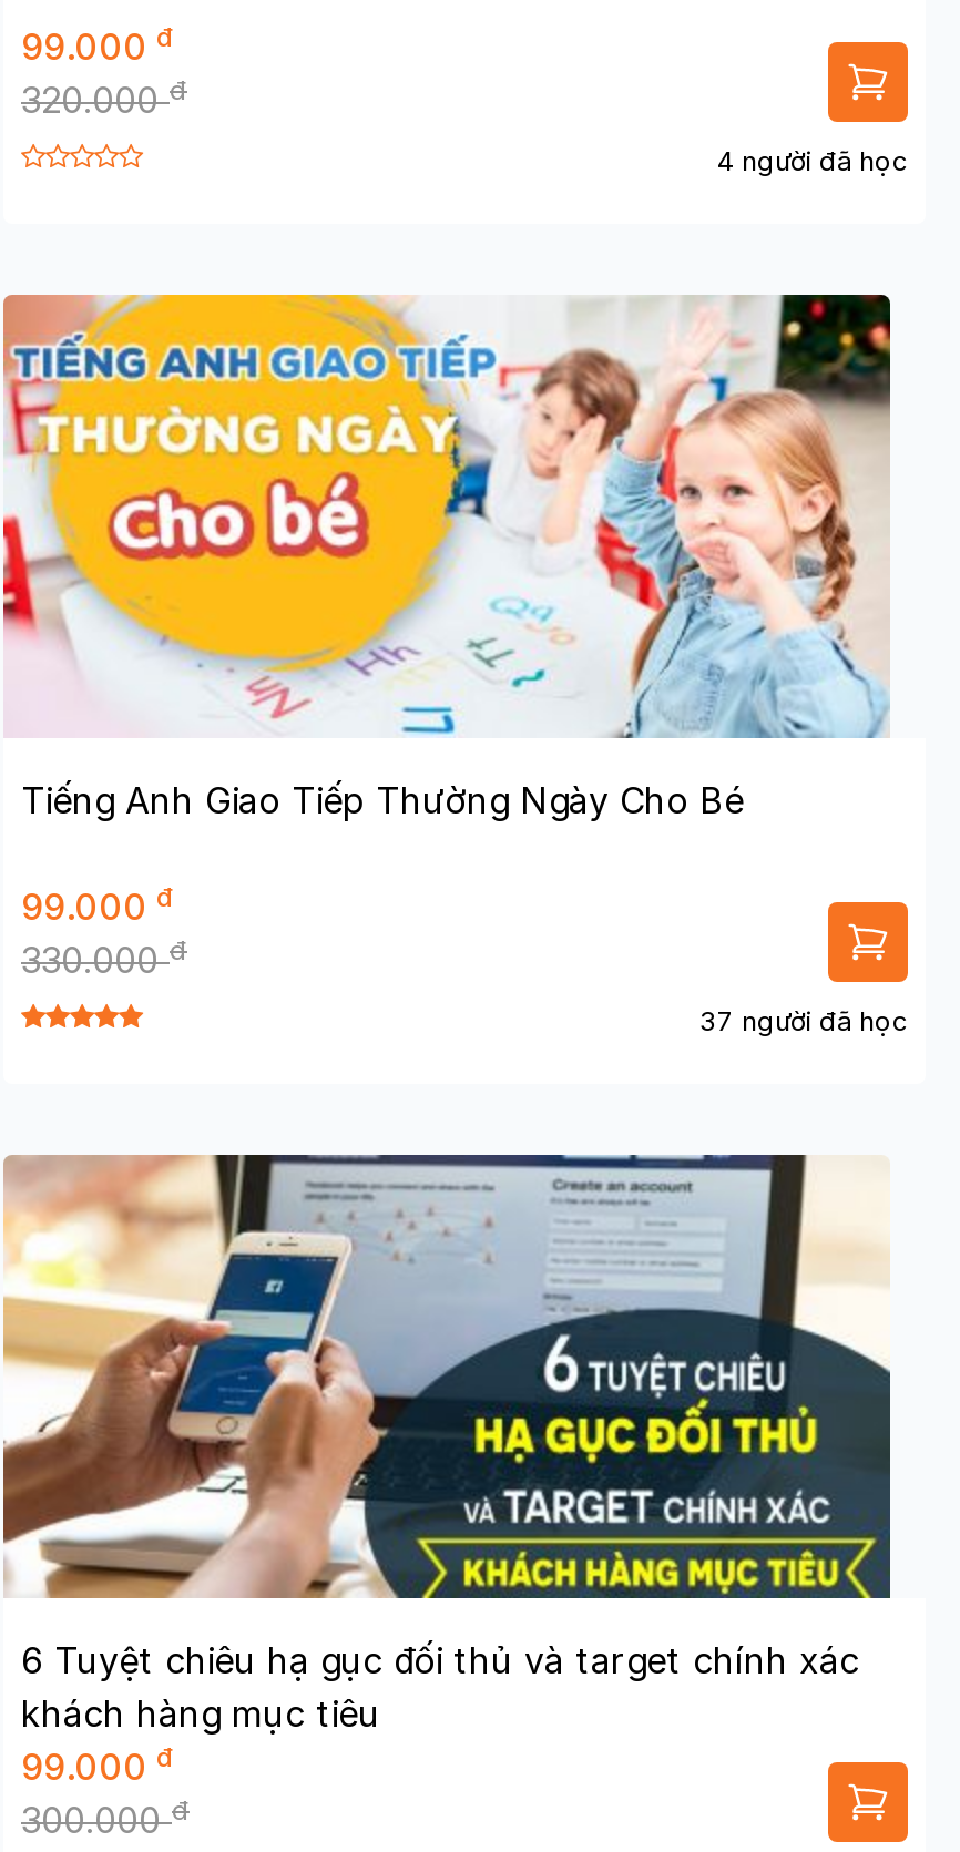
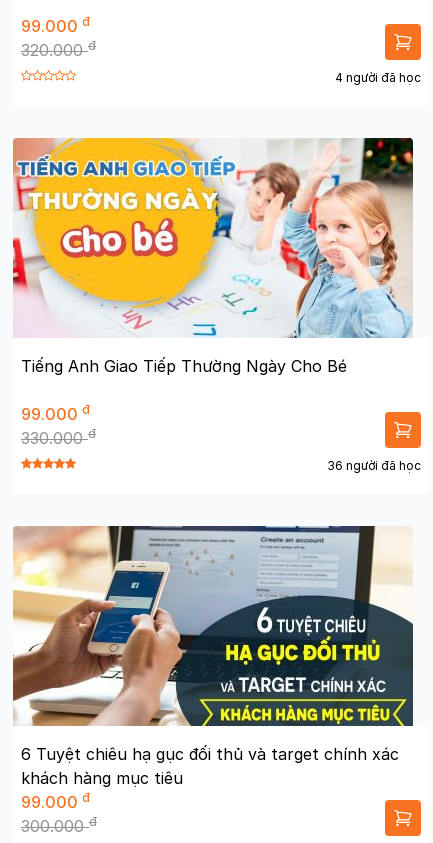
- 37 người đã học
+ 36 người đã học
